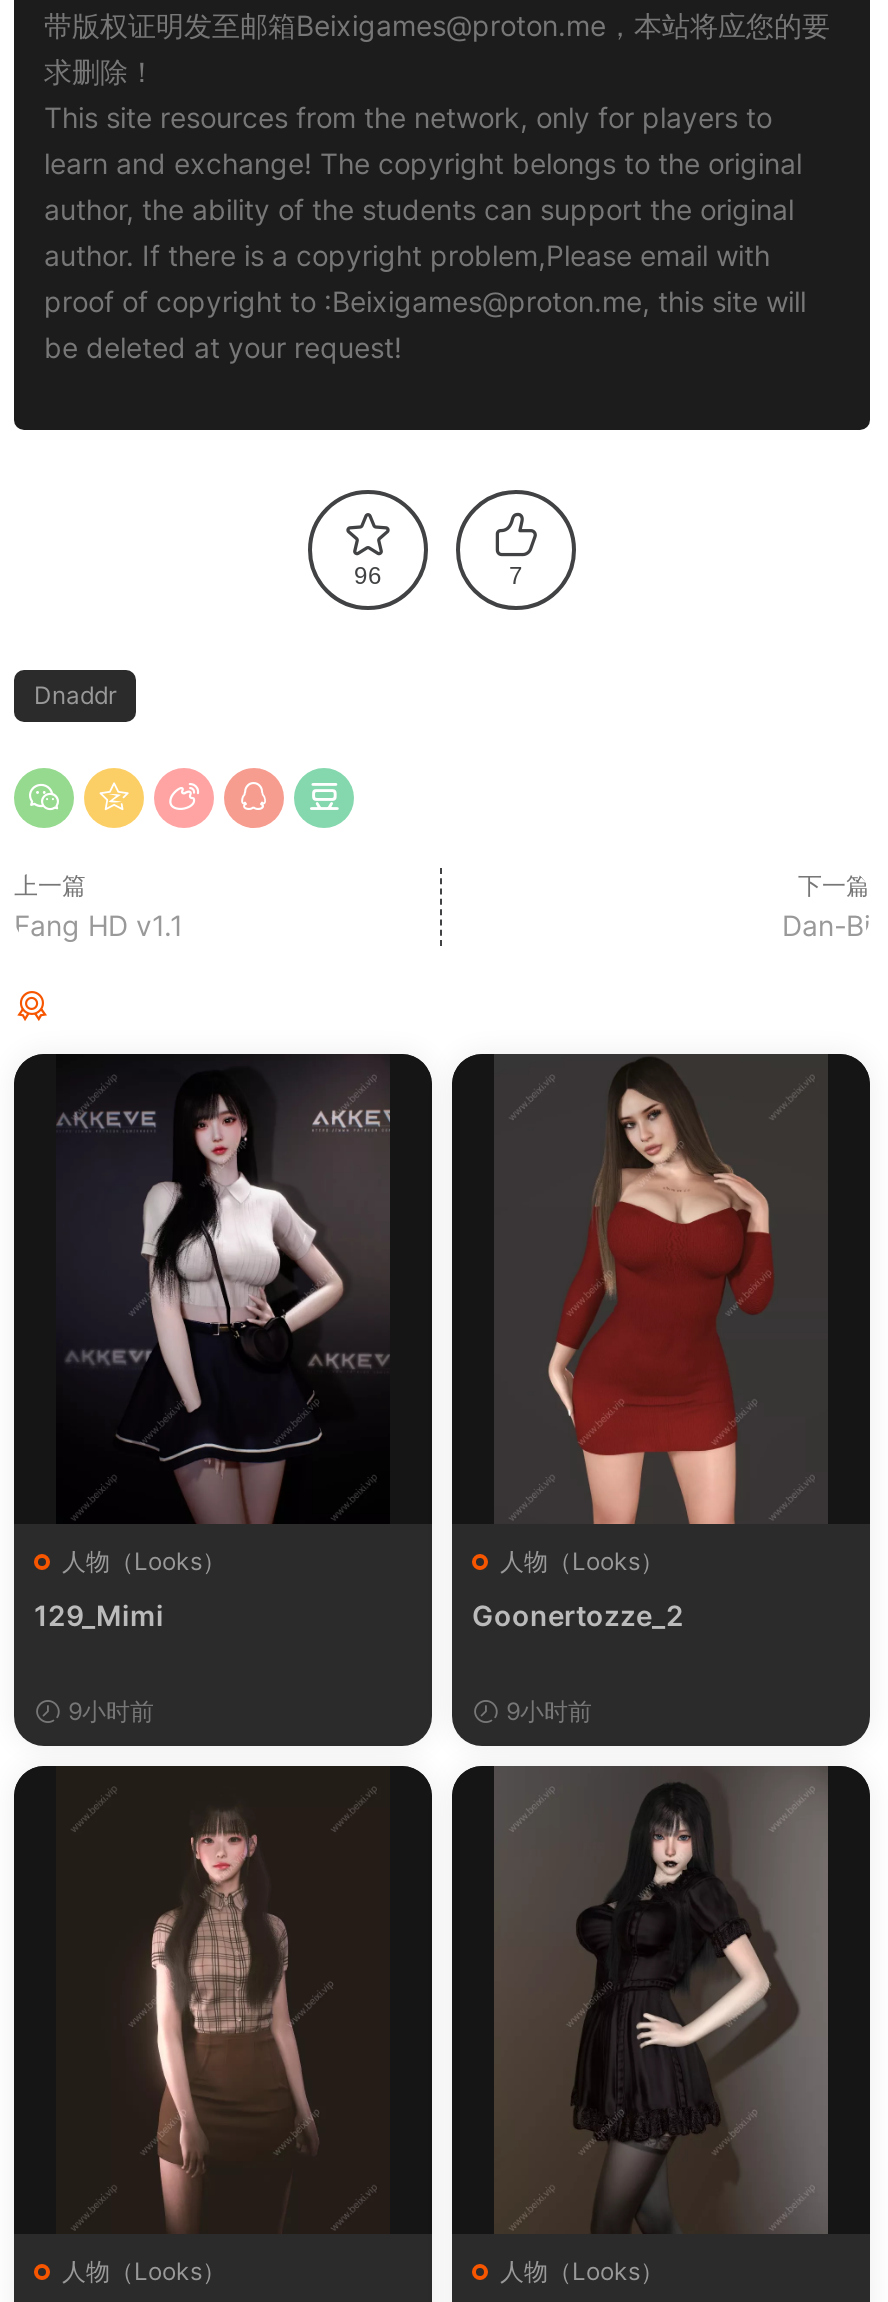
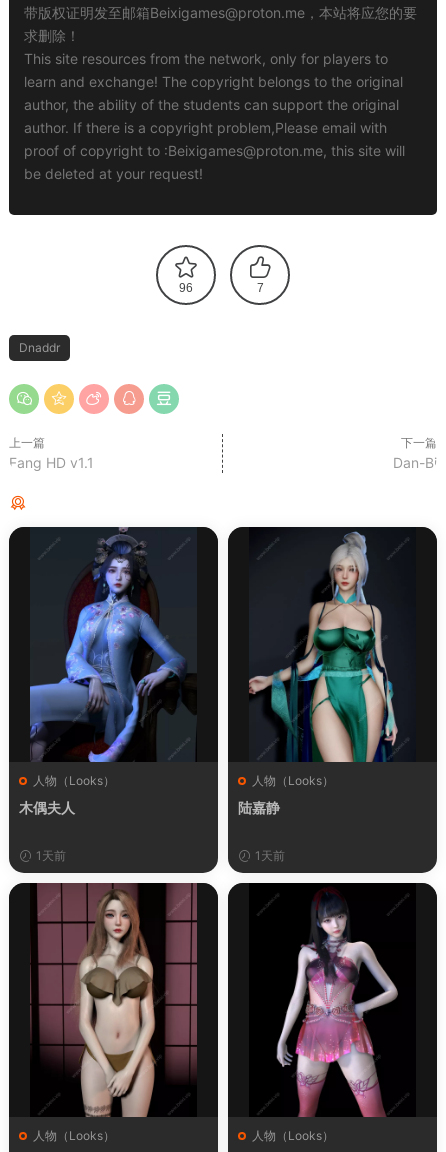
- [image]
- 129_Mimi
+ [image]
+ 木偶夫人

- [image]
- Goonertozze_2
+ [image]
+ 陆嘉静

- 9小时前
+ 1天前

- 9小时前
+ 1天前

- [image]
+ [image]

- [image]
+ [image]
